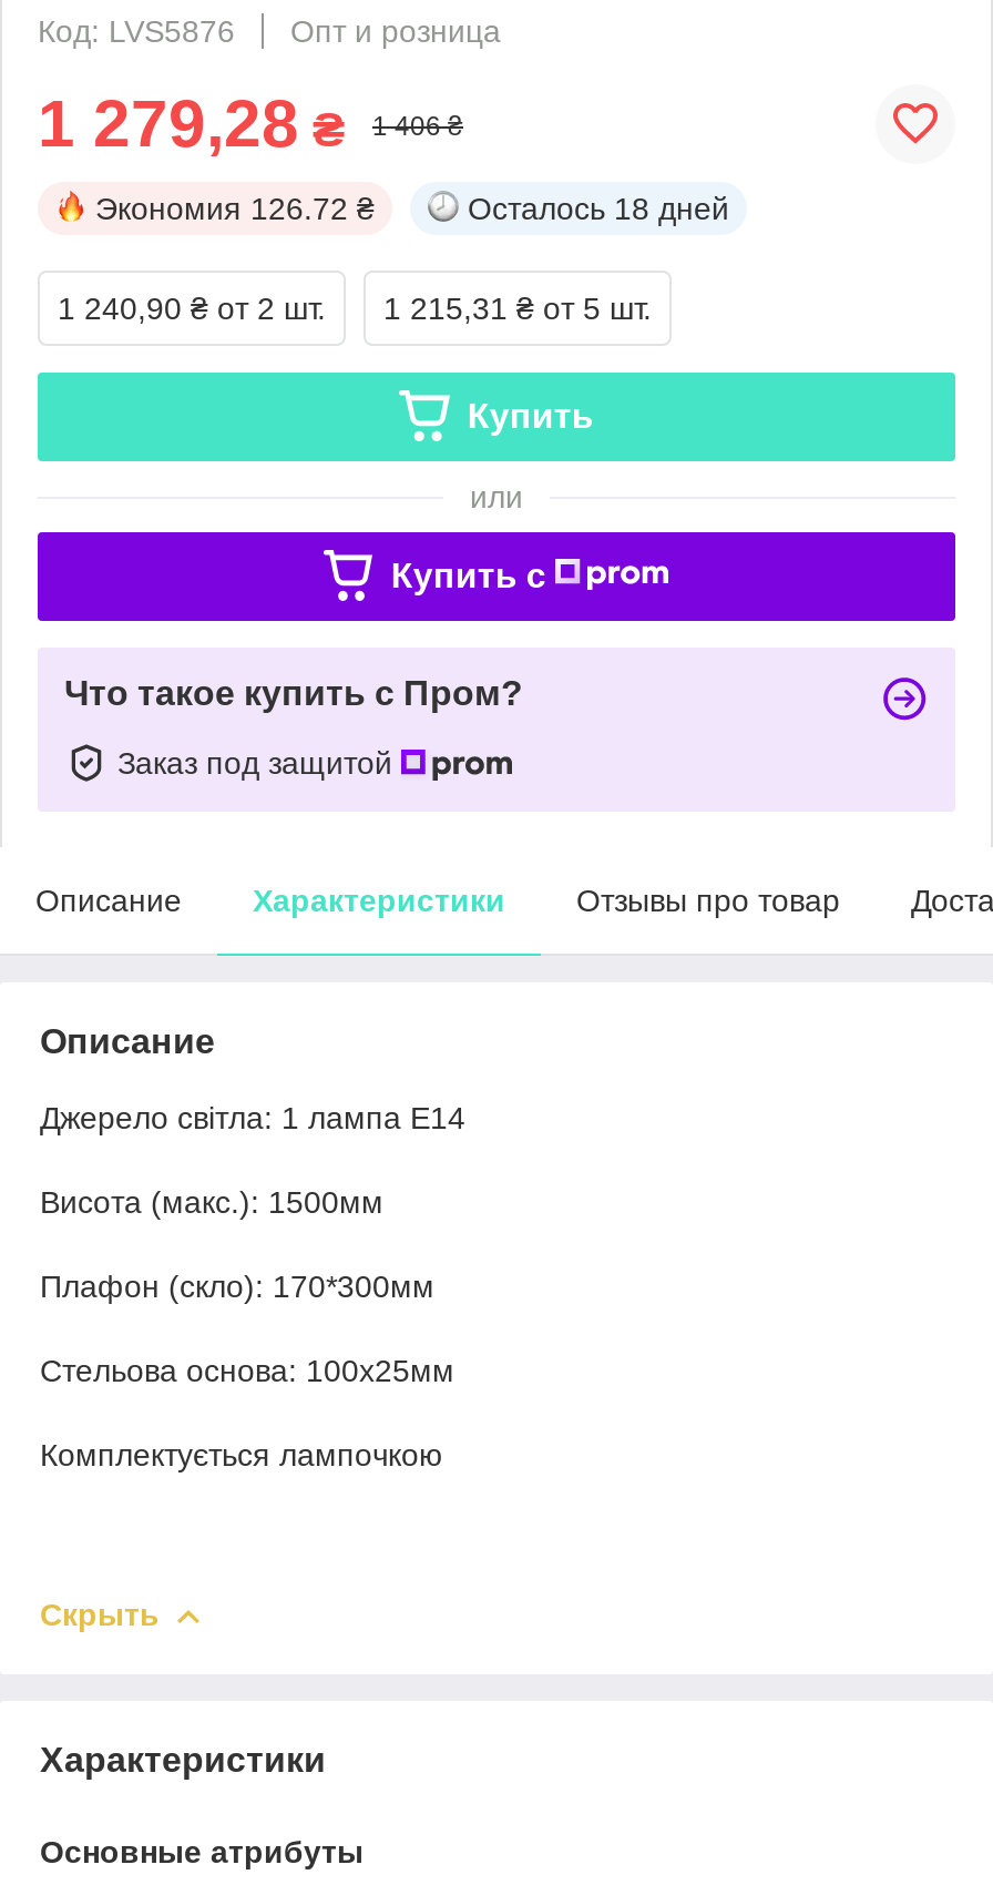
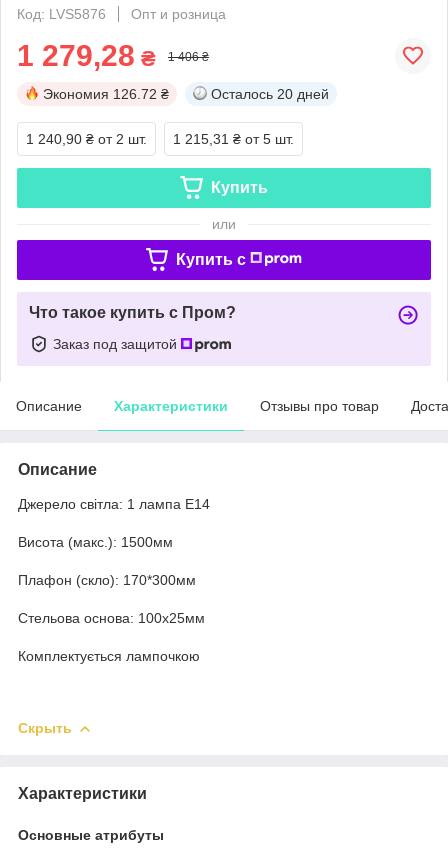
- Осталось 18 дней
+ Осталось 20 дней
